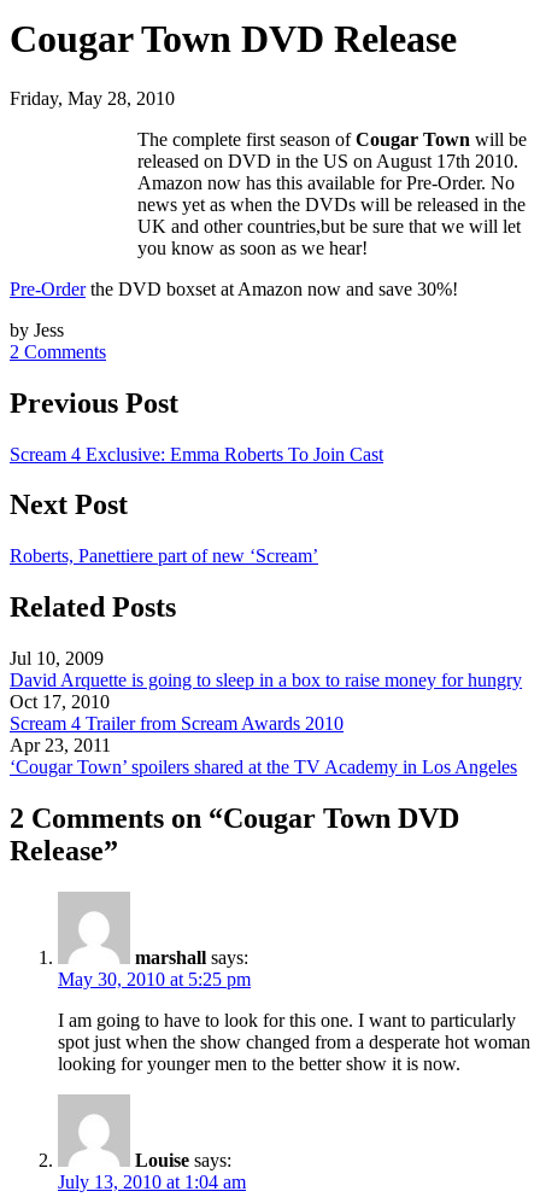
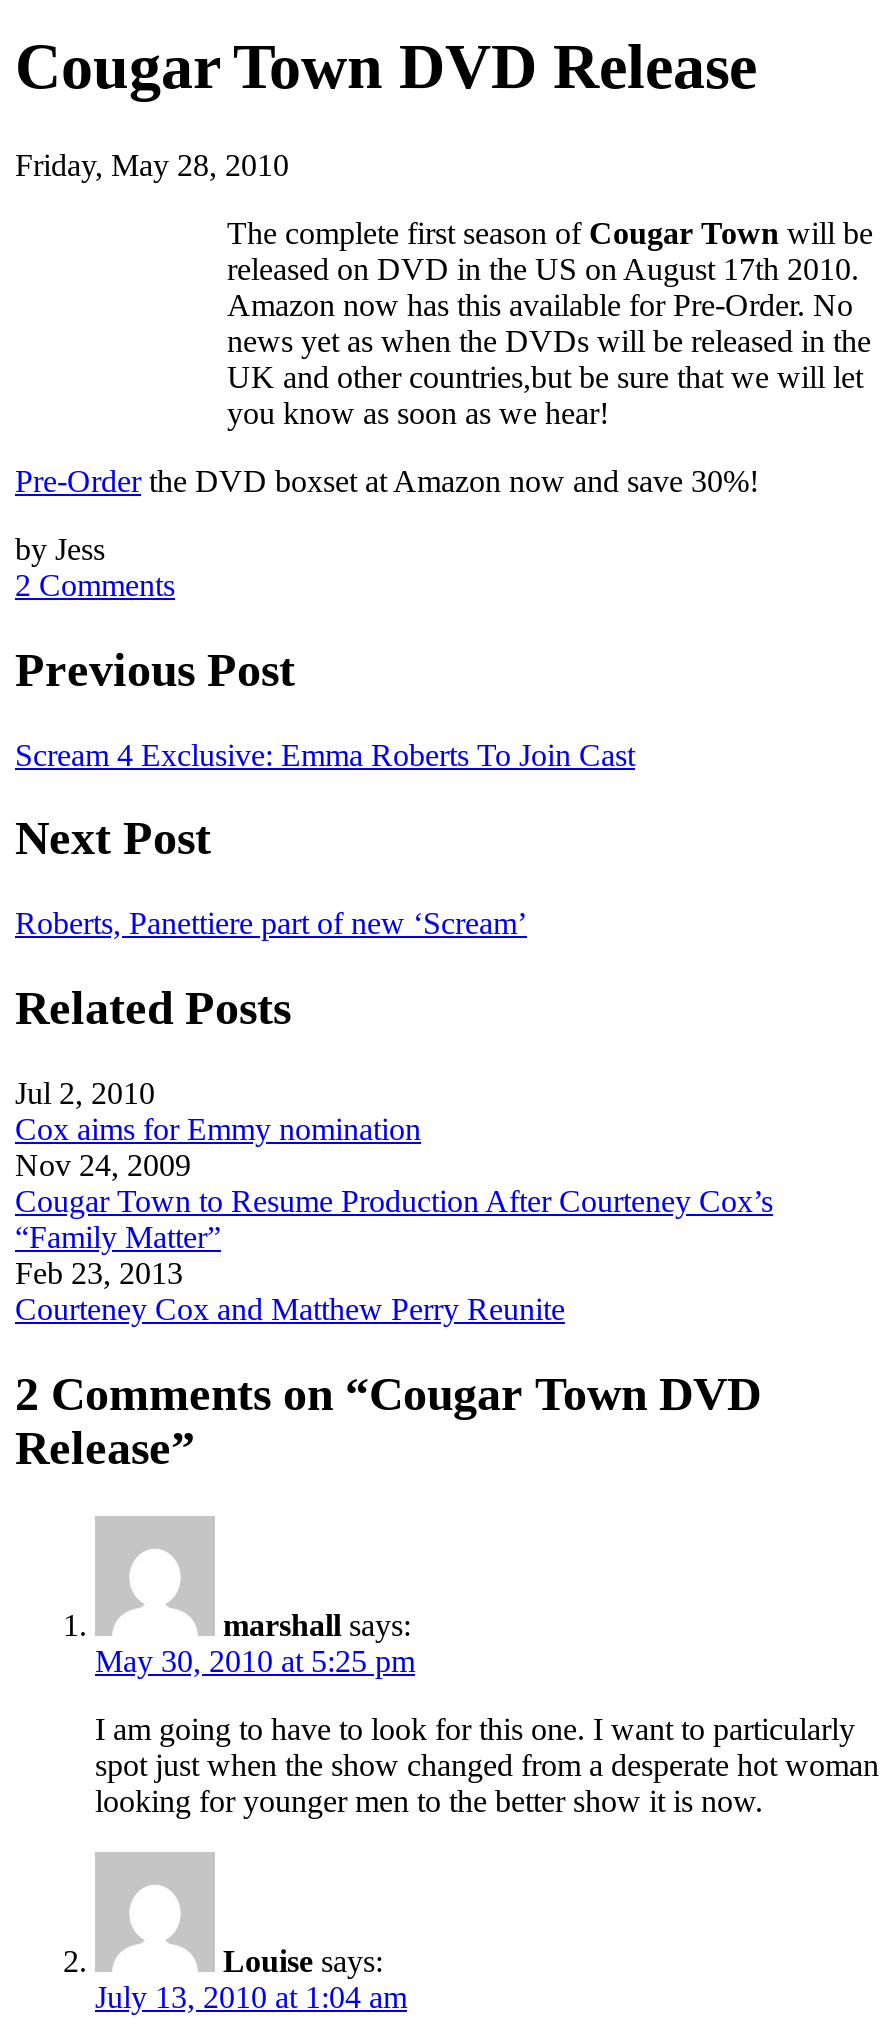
- Jul 10, 2009
- David Arquette is going to sleep in a box to raise money for hungry
- Oct 17, 2010
- Scream 4 Trailer from Scream Awards 2010
- Apr 23, 2011
- ‘Cougar Town’ spoilers shared at the TV Academy in Los Angeles
+ Jul 2, 2010
+ Cox aims for Emmy nomination
+ Nov 24, 2009
+ Cougar Town to Resume Production After Courteney Cox’s
+ “Family Matter”
+ Feb 23, 2013
+ Courteney Cox and Matthew Perry Reunite
